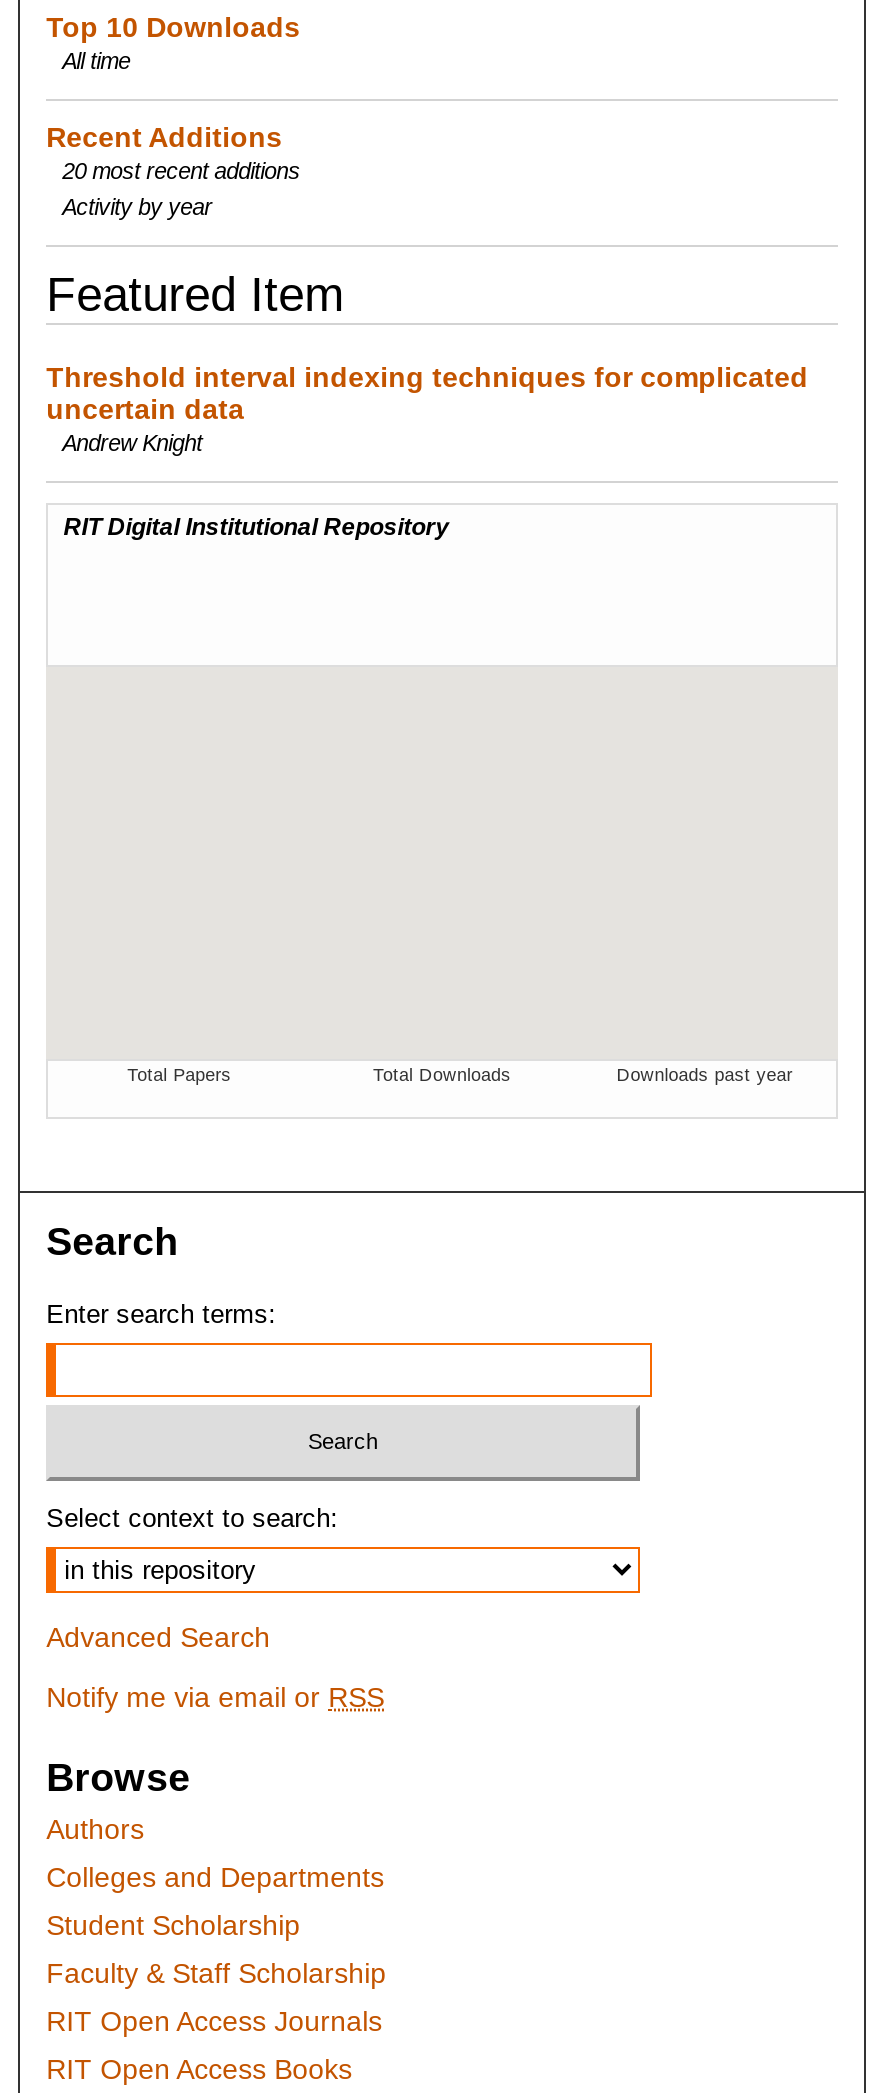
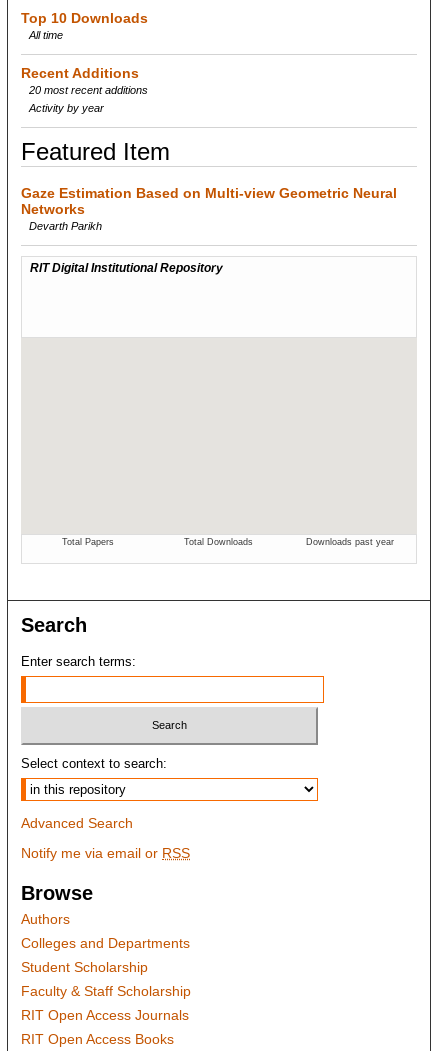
- Threshold interval indexing techniques for complicated
- uncertain data
- Andrew Knight
+ Gaze Estimation Based on Multi-view Geometric Neural
+ Networks
+ Devarth Parikh
